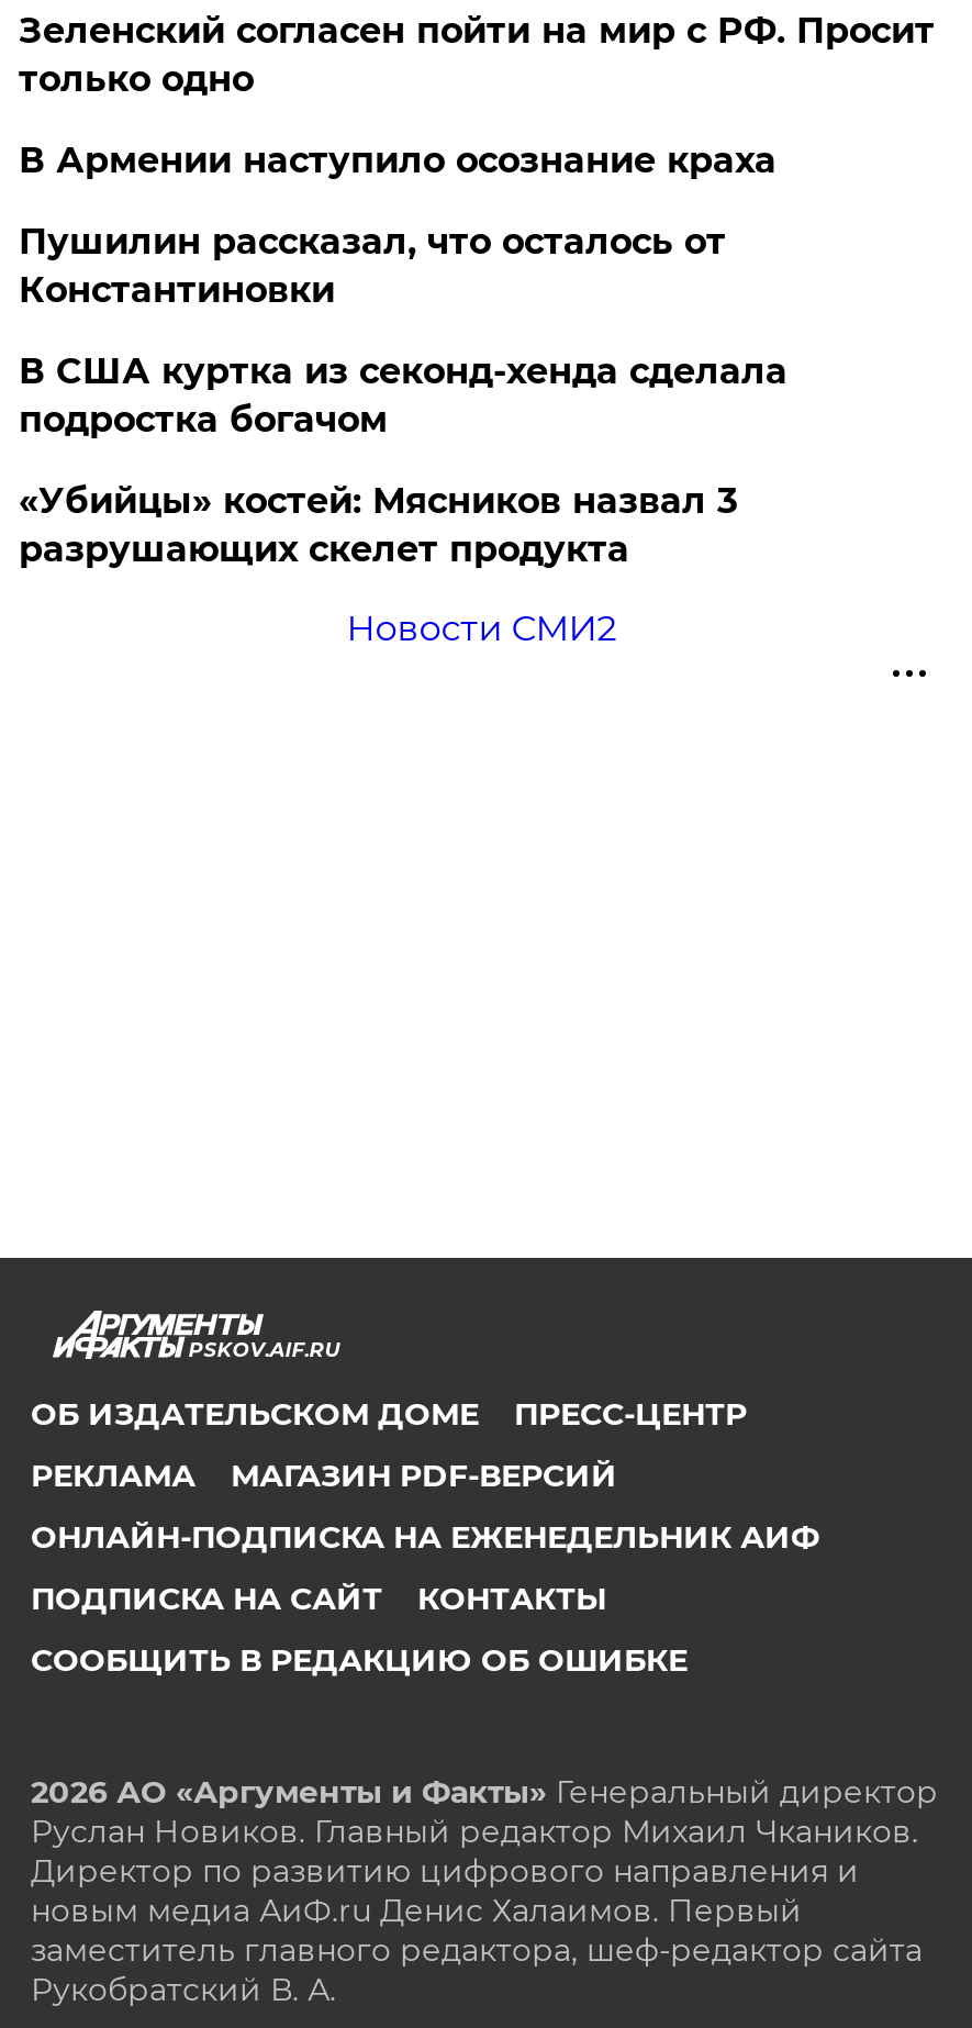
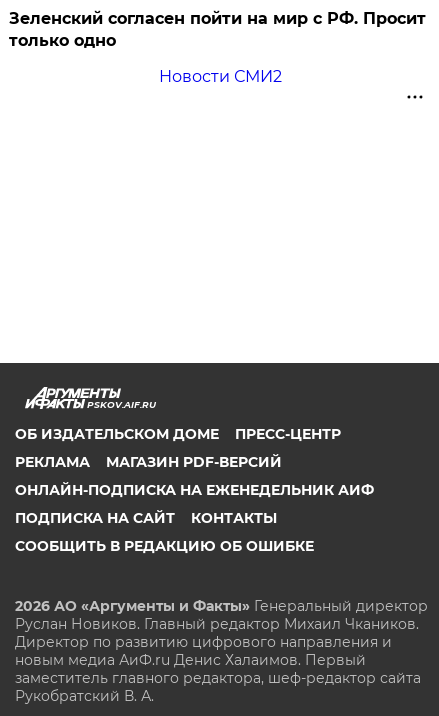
- В Армении наступило осознание краха
- Пушилин рассказал, что осталось от
- Константиновки
- В США куртка из секонд-хенда сделала
- подростка богачом
- «Убийцы» костей: Мясников назвал 3
- разрушающих скелет продукта
